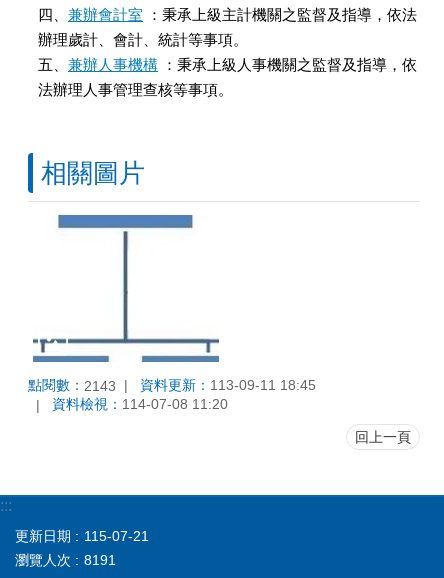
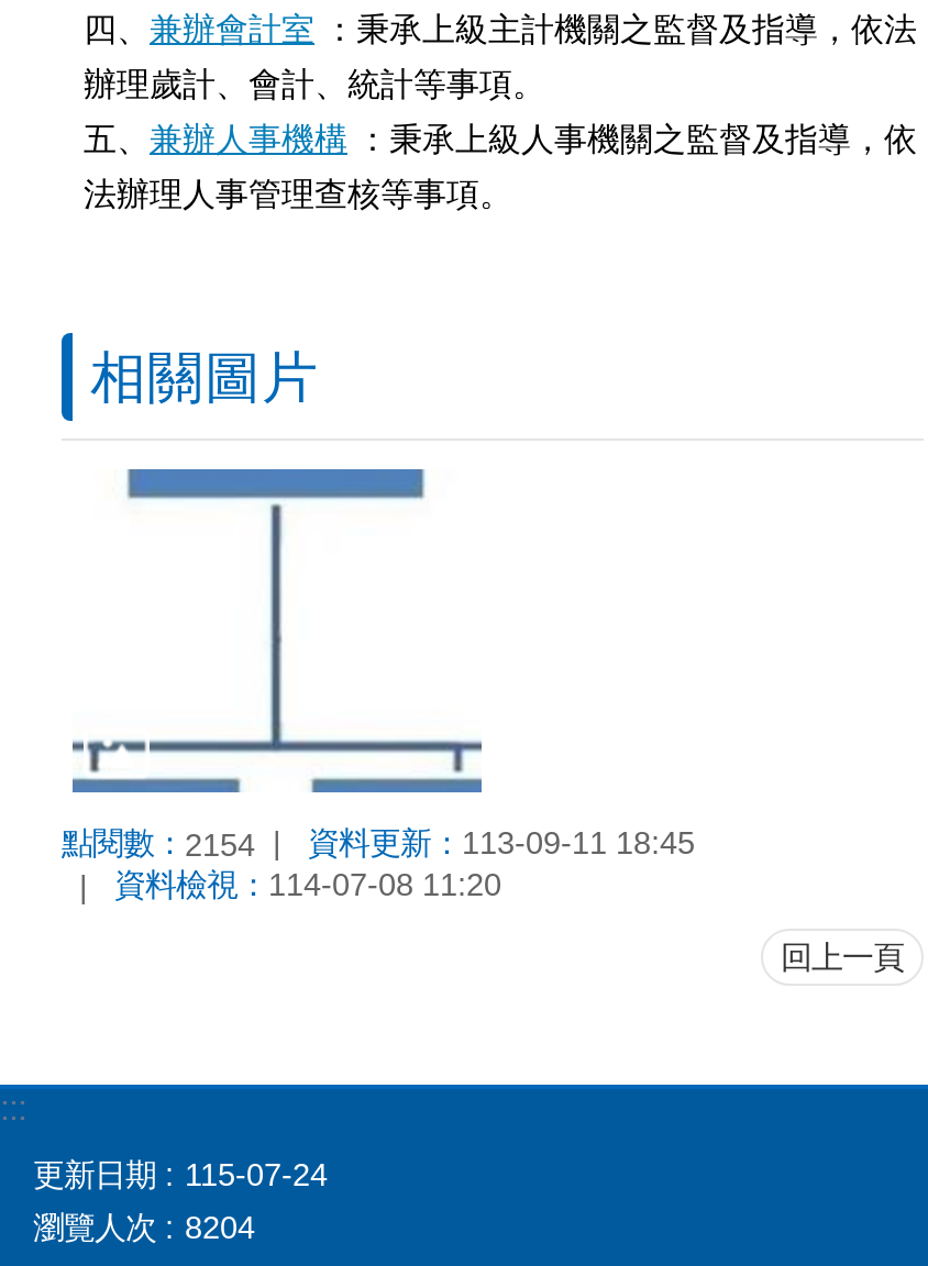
- 點閱數：2143 資料更新：113-09-11 18:45
+ 點閱數：2154 資料更新：113-09-11 18:45

- 更新日期 115-07-21
+ 更新日期 115-07-24

- 瀏覽人次 8191
+ 瀏覽人次 8204
